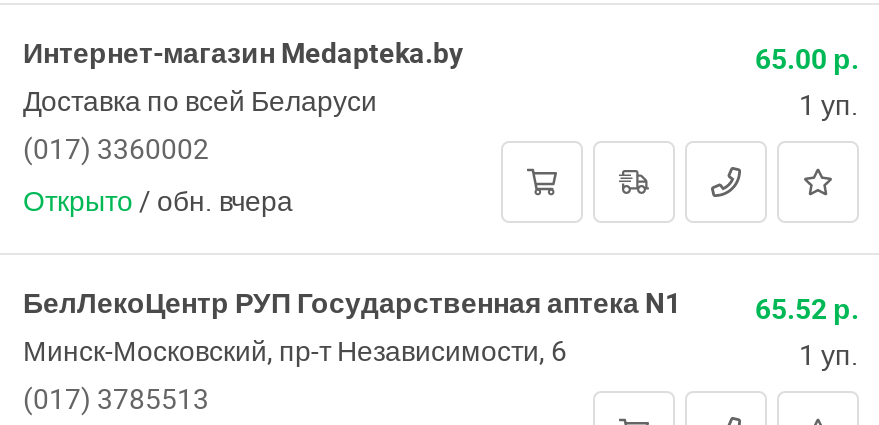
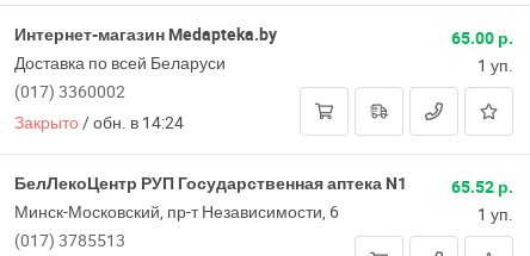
- Открыто / обн. вчера
+ Закрыто / обн. в 14:24
